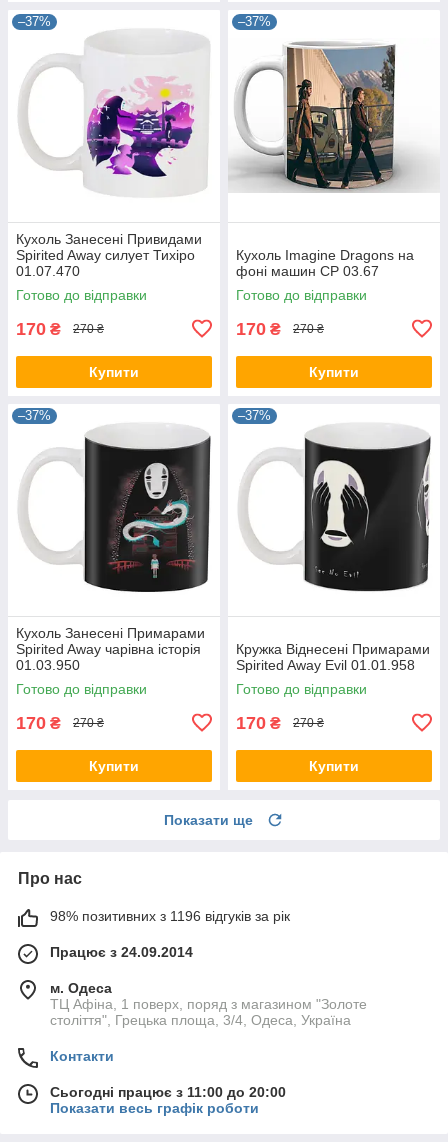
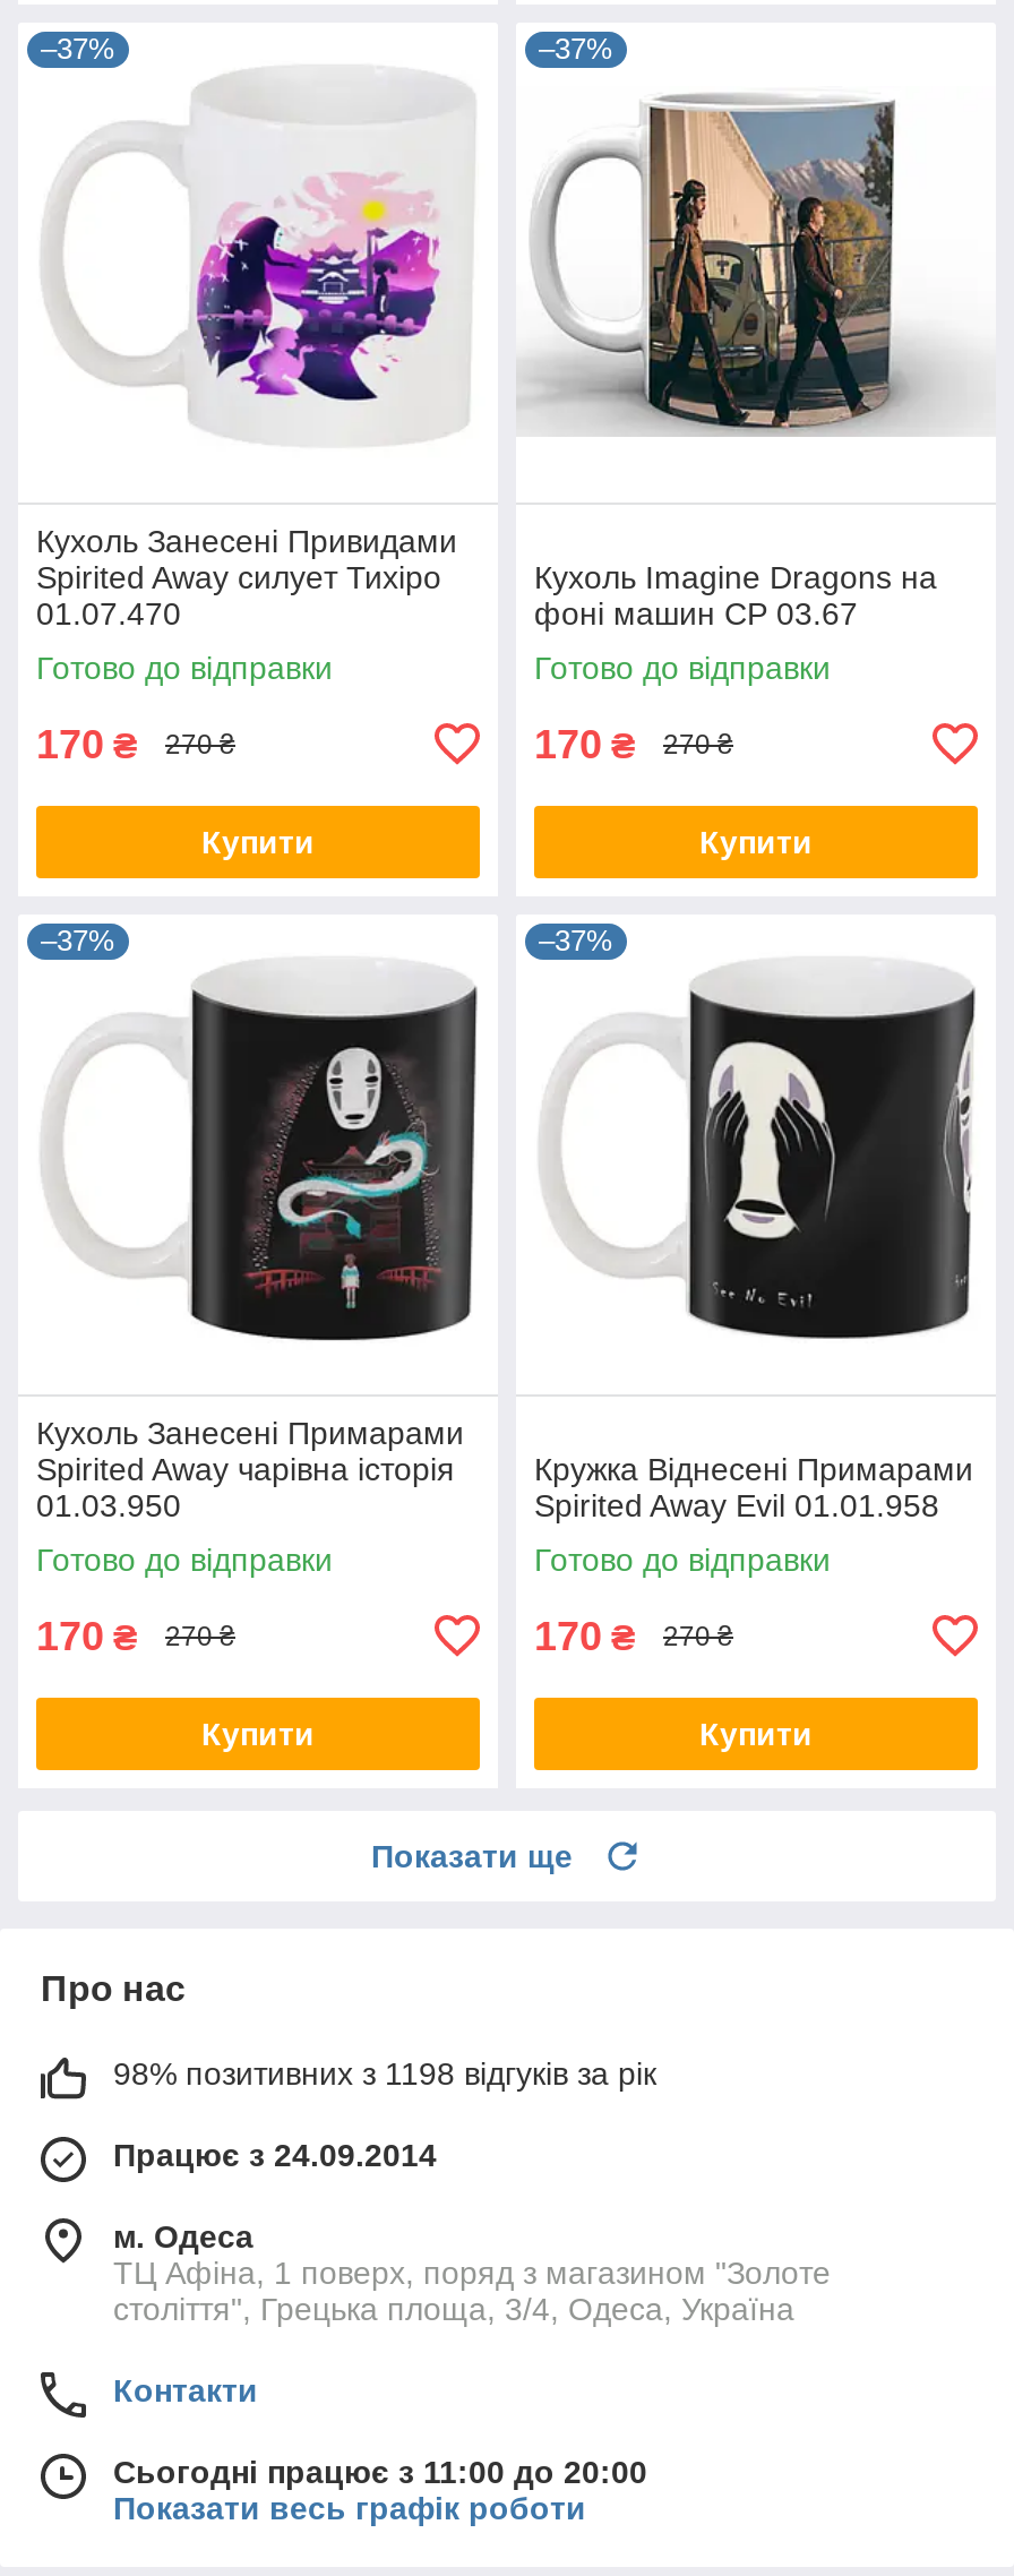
- 98% позитивних з 1196 відгуків за рік
+ 98% позитивних з 1198 відгуків за рік
